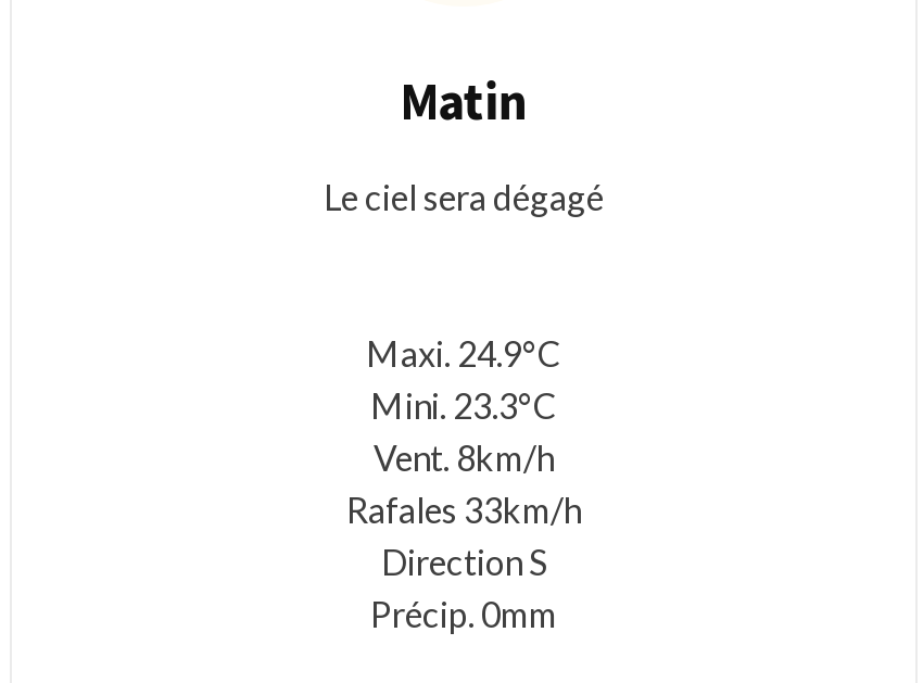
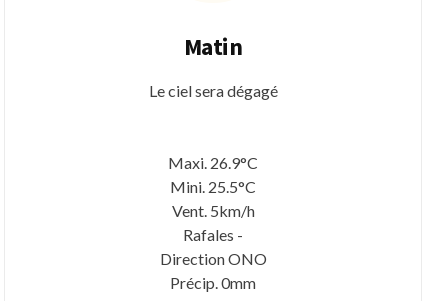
- Maxi. 24.9°C
+ Maxi. 26.9°C

- Mini. 23.3°C
+ Mini. 25.5°C

- Vent. 8km/h
+ Vent. 5km/h

- Rafales 33km/h
+ Rafales -

- Direction S
+ Direction ONO
